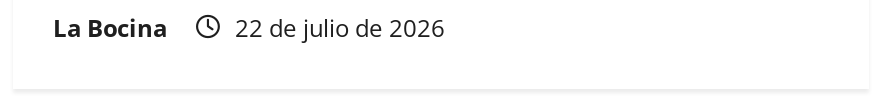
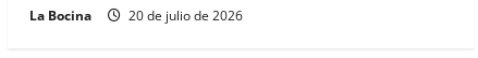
- La Bocina 22 de julio de 2026
+ La Bocina 20 de julio de 2026
